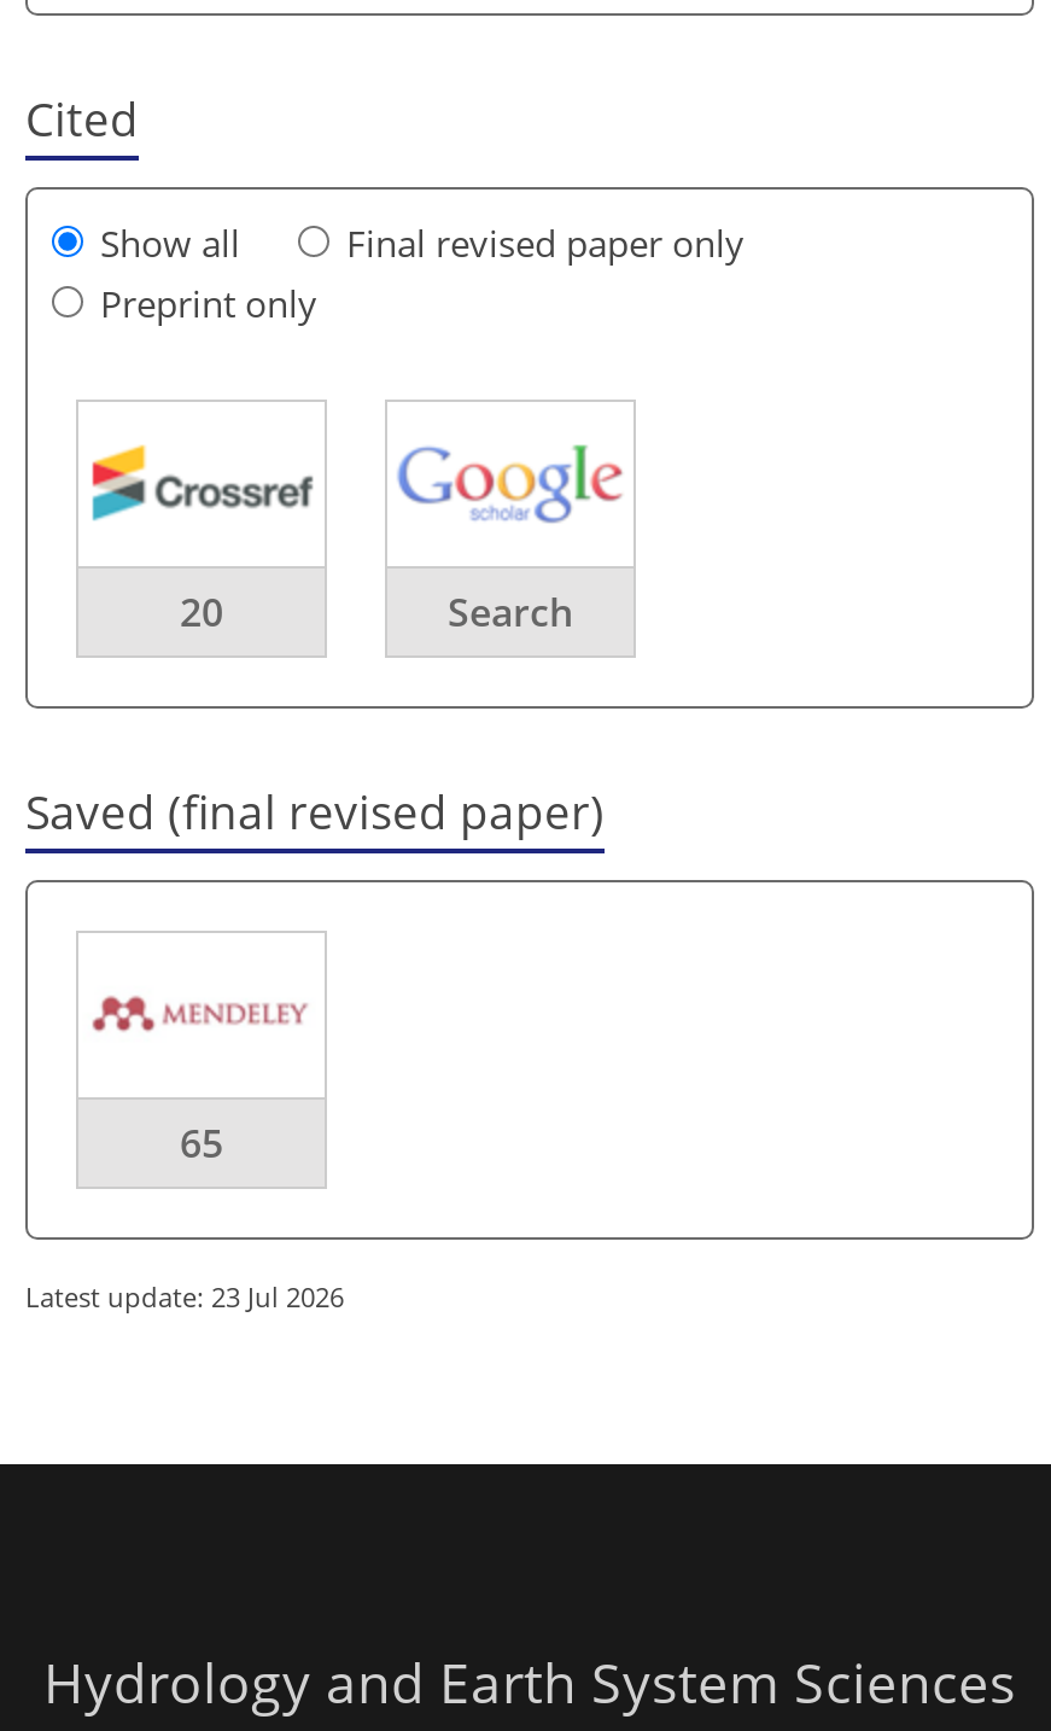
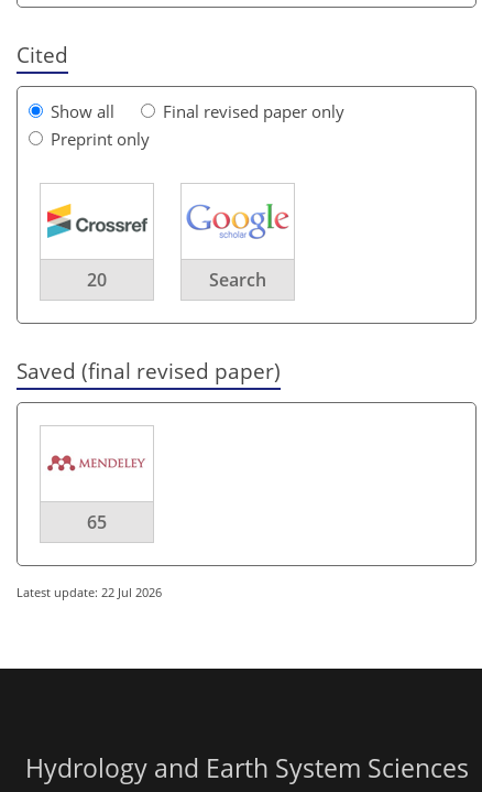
- Latest update: 23 Jul 2026
+ Latest update: 22 Jul 2026
